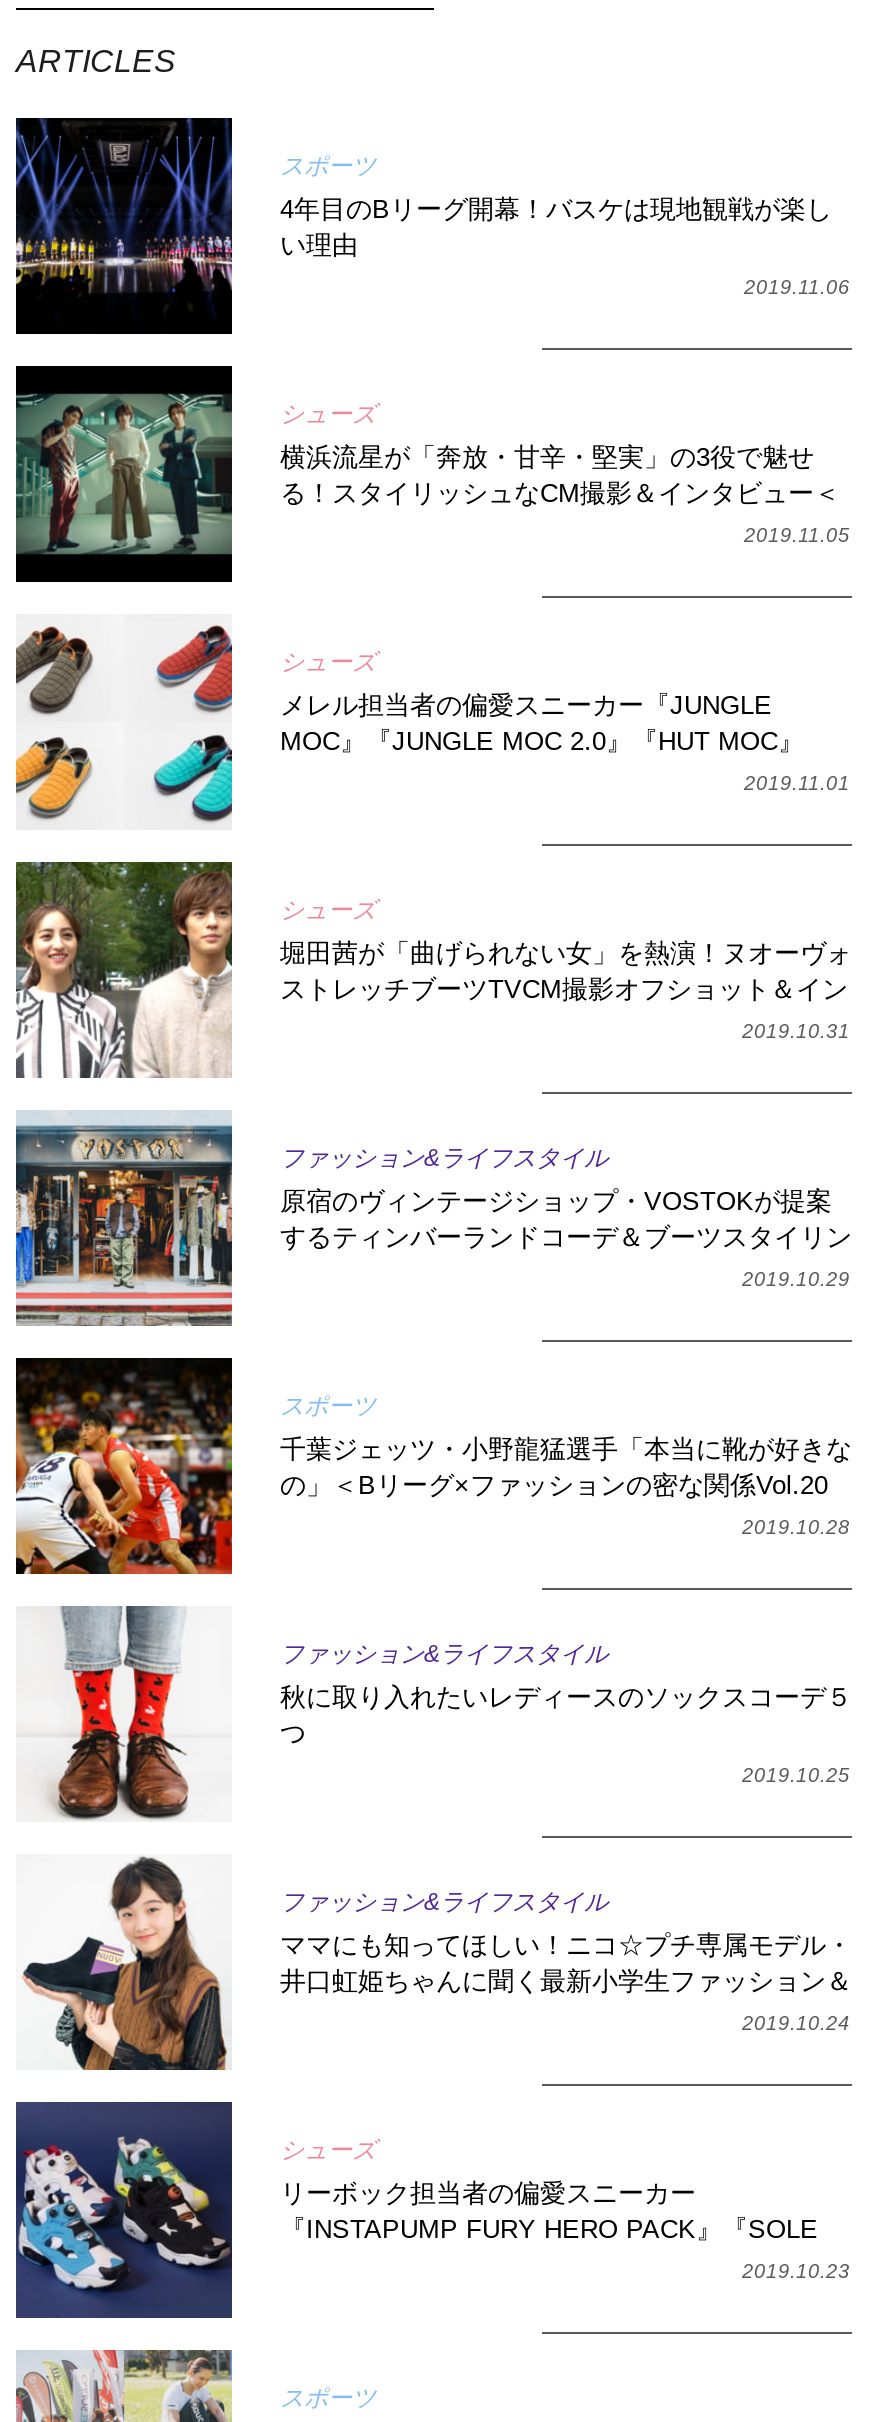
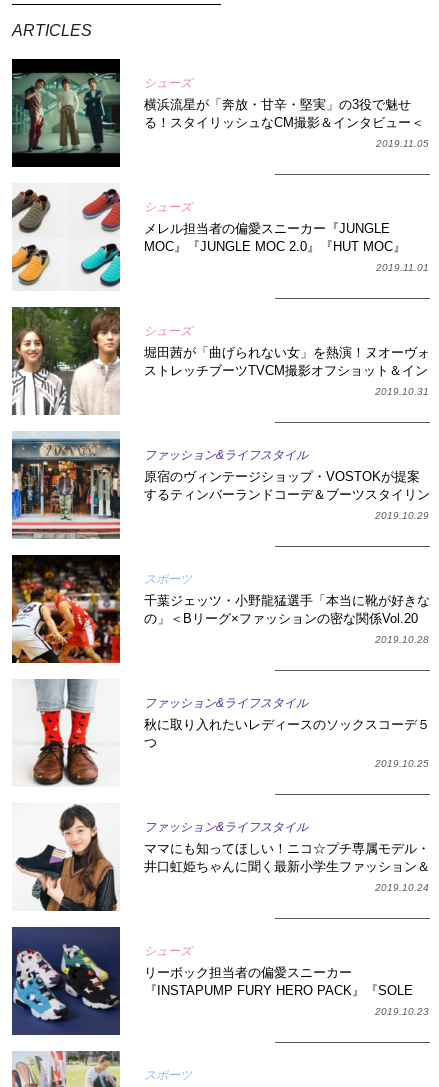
- [image]
- スポーツ
- 4年目のBリーグ開幕！バスケは現地観戦が楽し
- い理由
- 2019.11.06
